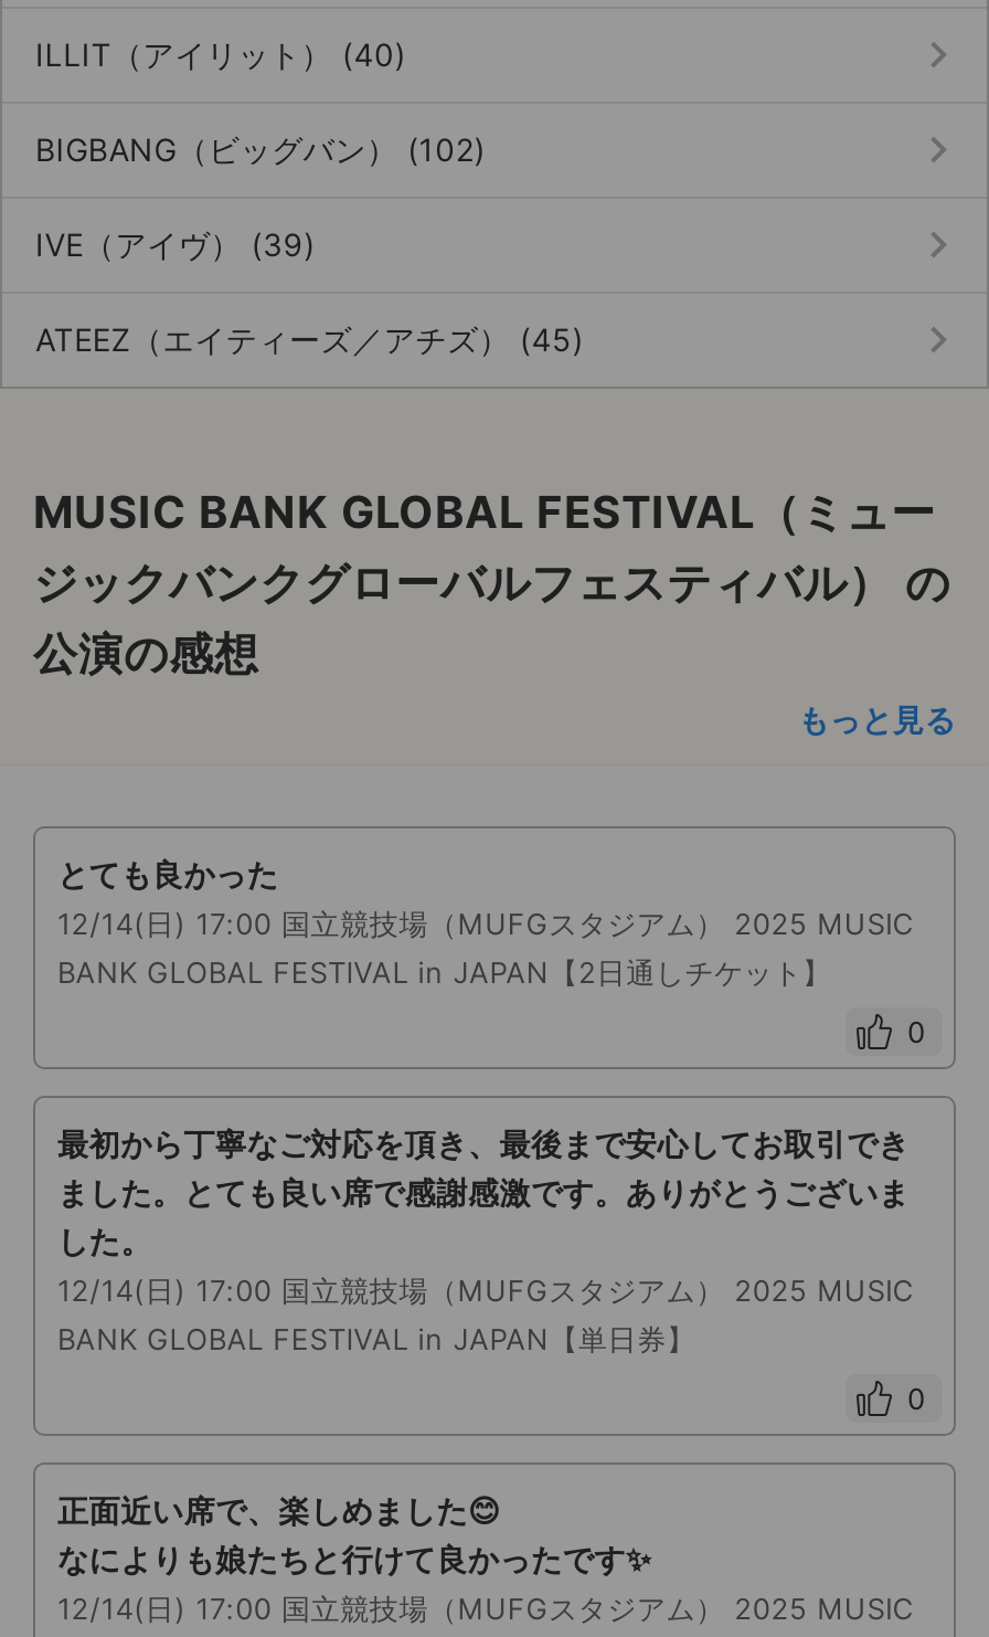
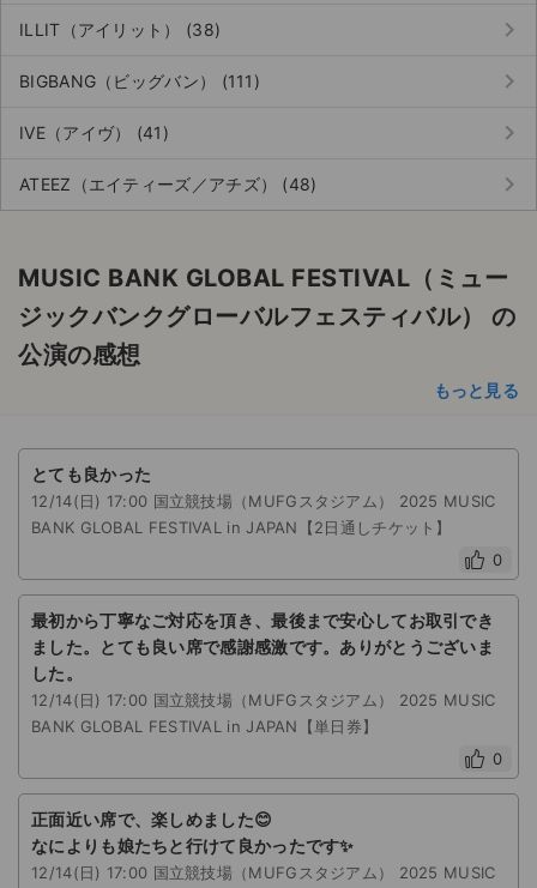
- ILLIT（アイリット） (40)
+ ILLIT（アイリット） (38)

- BIGBANG（ビッグバン） (102)
+ BIGBANG（ビッグバン） (111)

- IVE（アイヴ） (39)
+ IVE（アイヴ） (41)

- ATEEZ（エイティーズ／アチズ） (45)
+ ATEEZ（エイティーズ／アチズ） (48)
